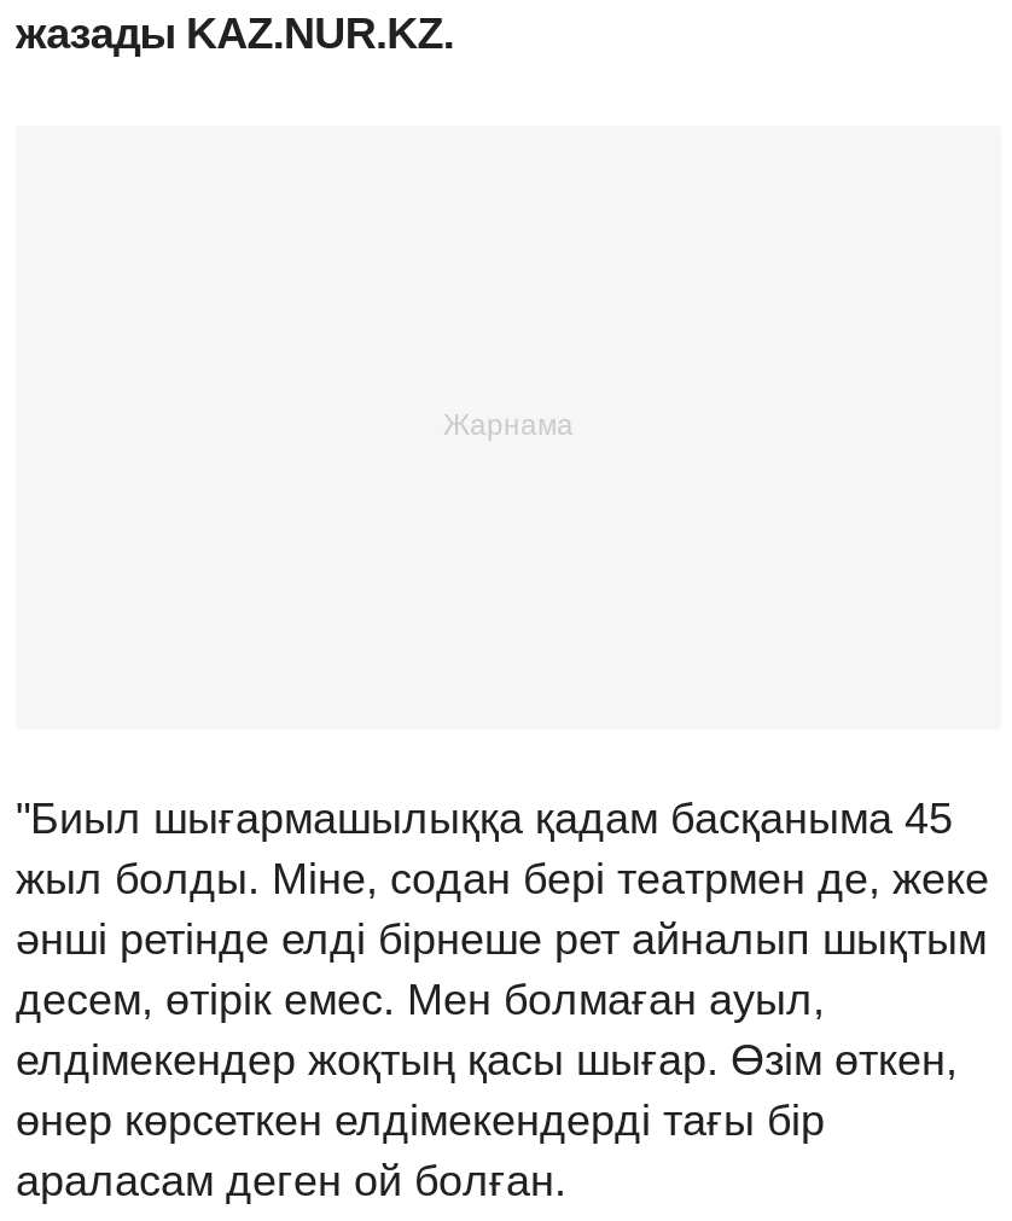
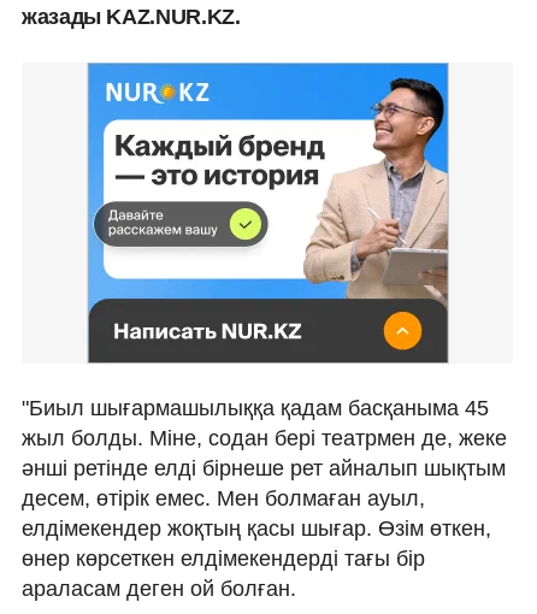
+ [image]
